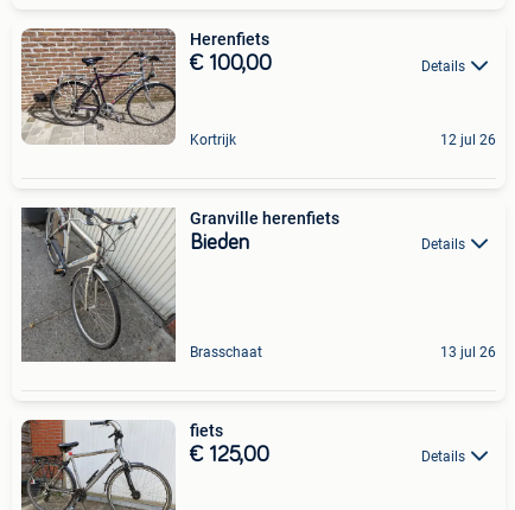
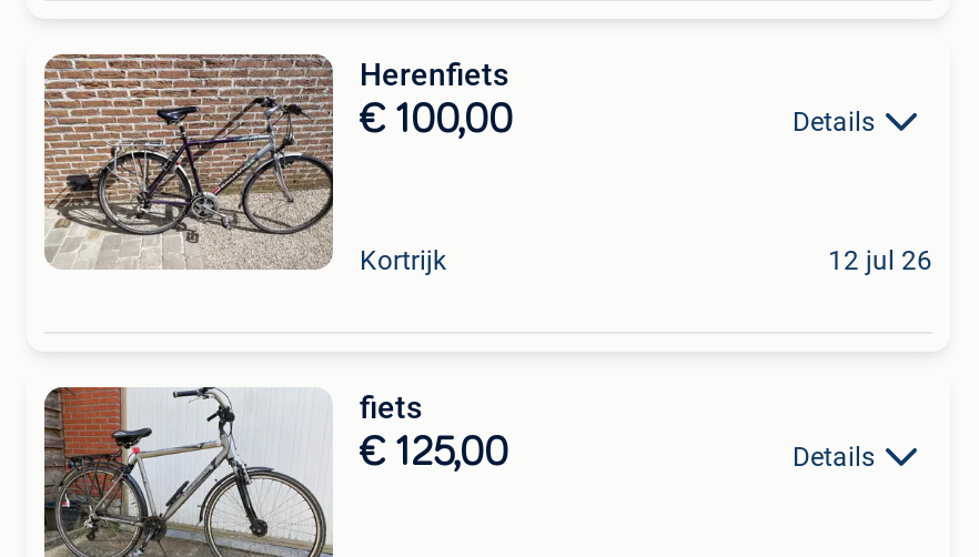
- [image]
- Granville herenfiets
- Bieden
- Details

- Brasschaat
- 13 jul 26
